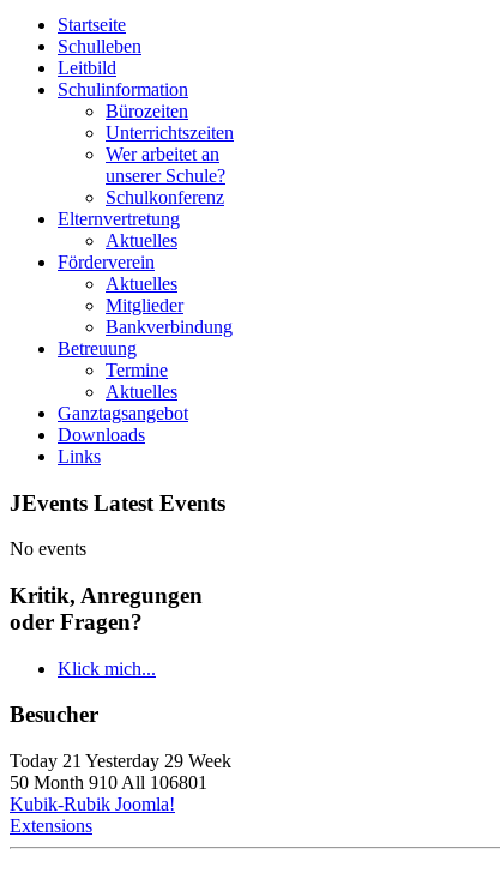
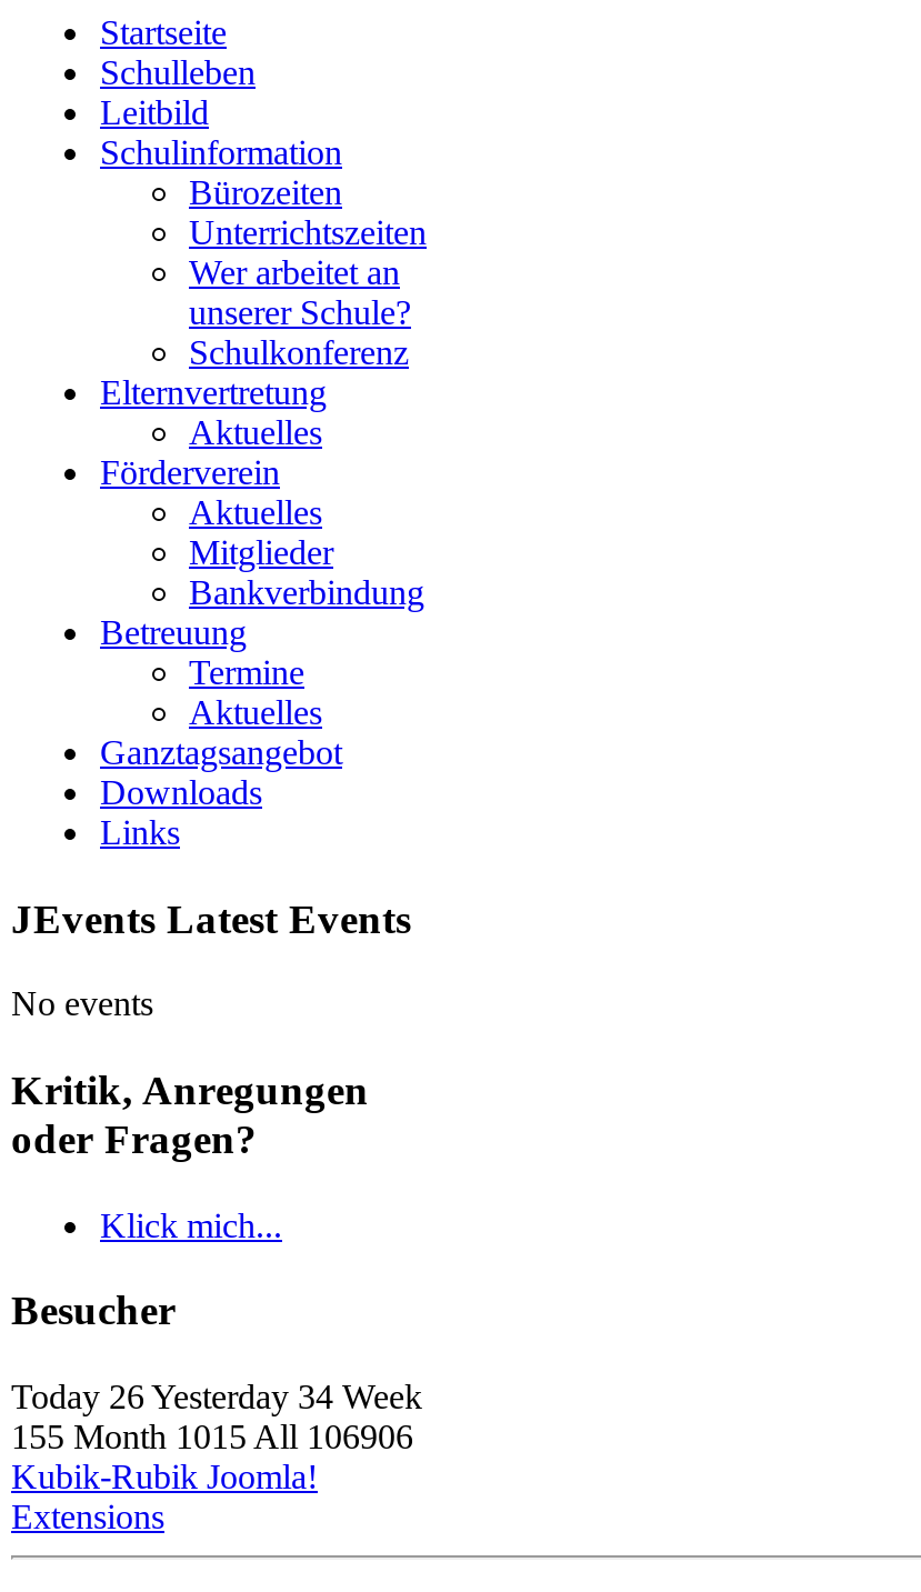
- Today 21 Yesterday 29 Week
+ Today 26 Yesterday 34 Week

- 50 Month 910 All 106801
+ 155 Month 1015 All 106906
